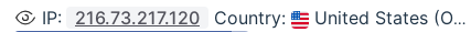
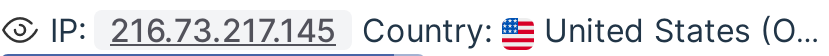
- IP: 216.73.217.120
+ IP: 216.73.217.145
